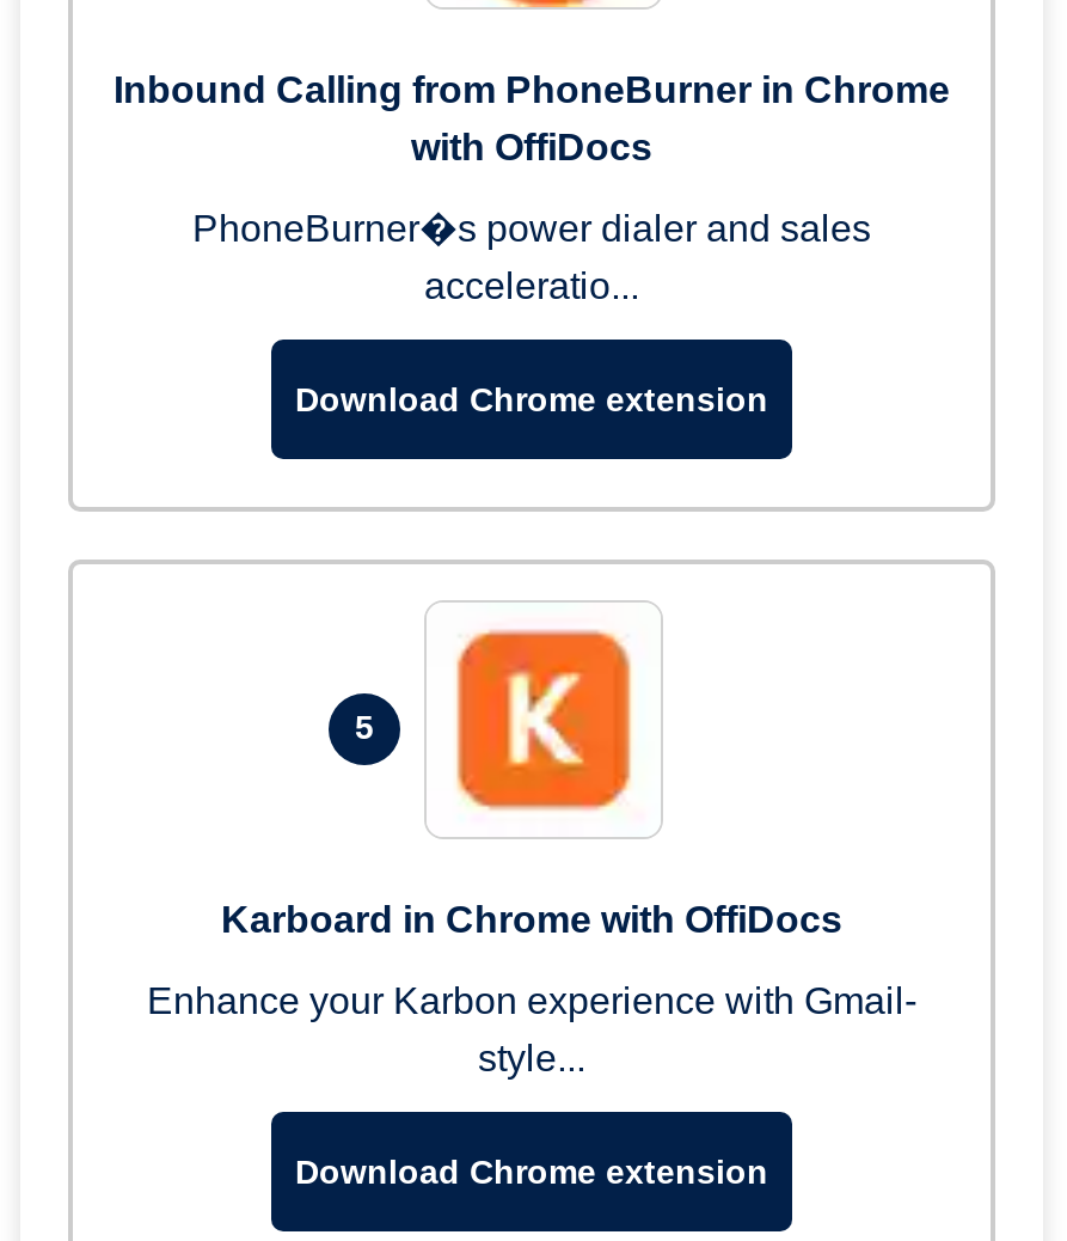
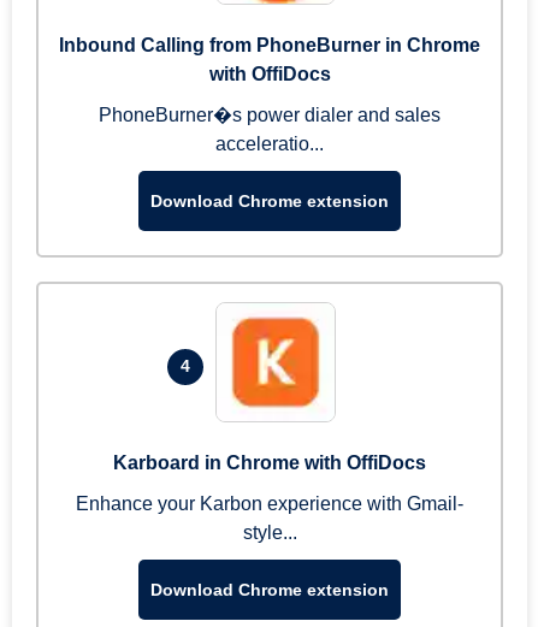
- 5
+ 4
